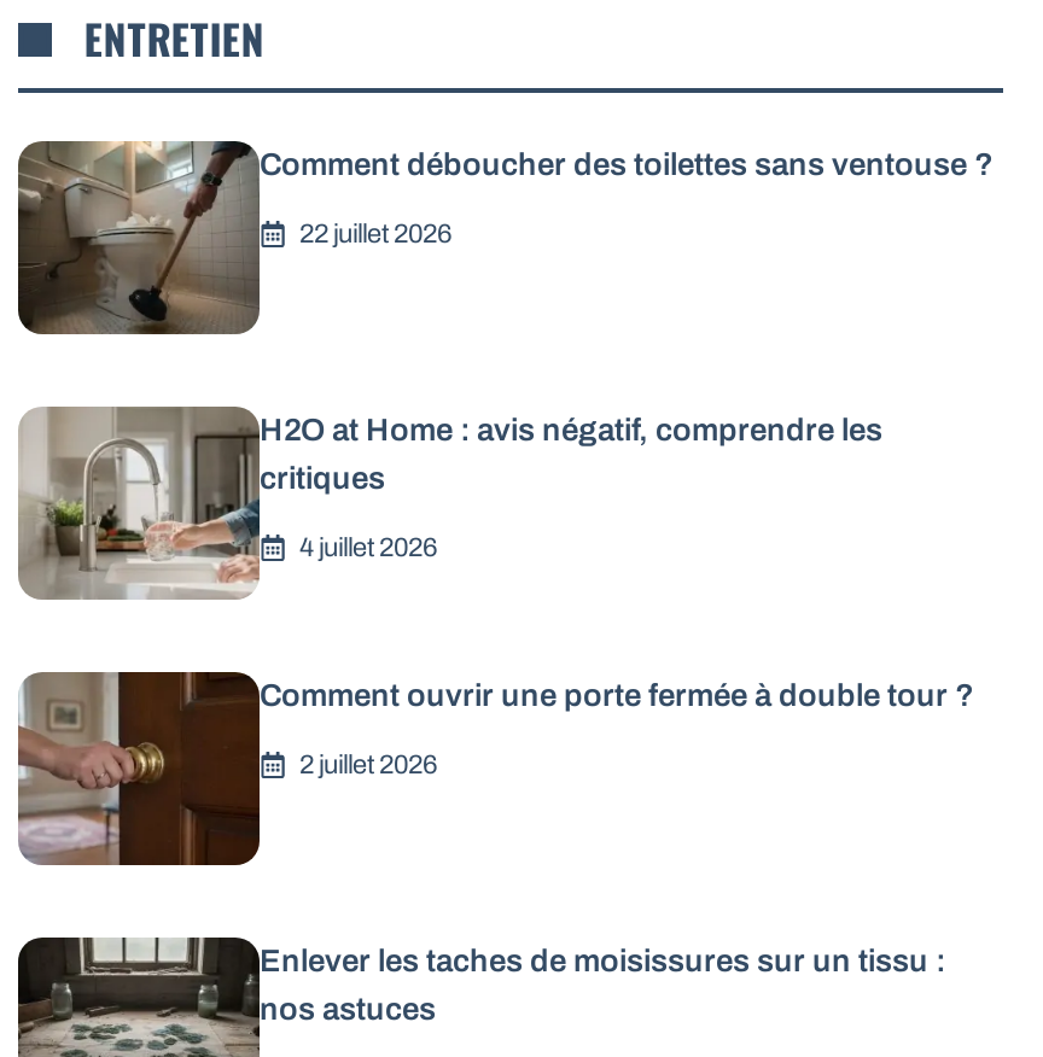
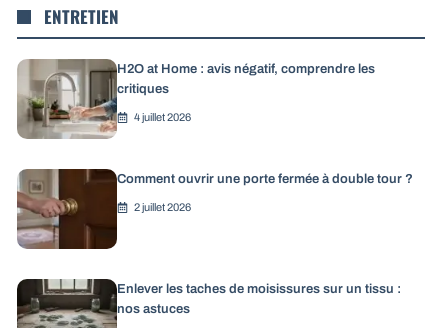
- [image]
- Comment déboucher des toilettes sans ventouse ?
- 22 juillet 2026
